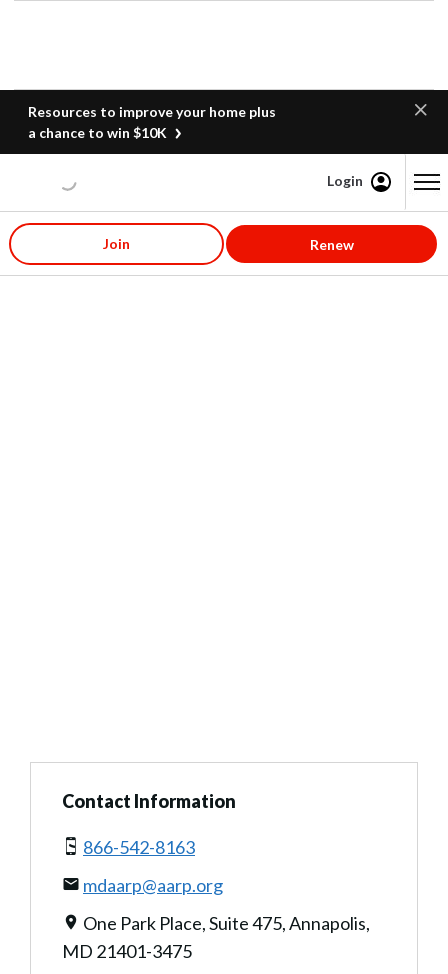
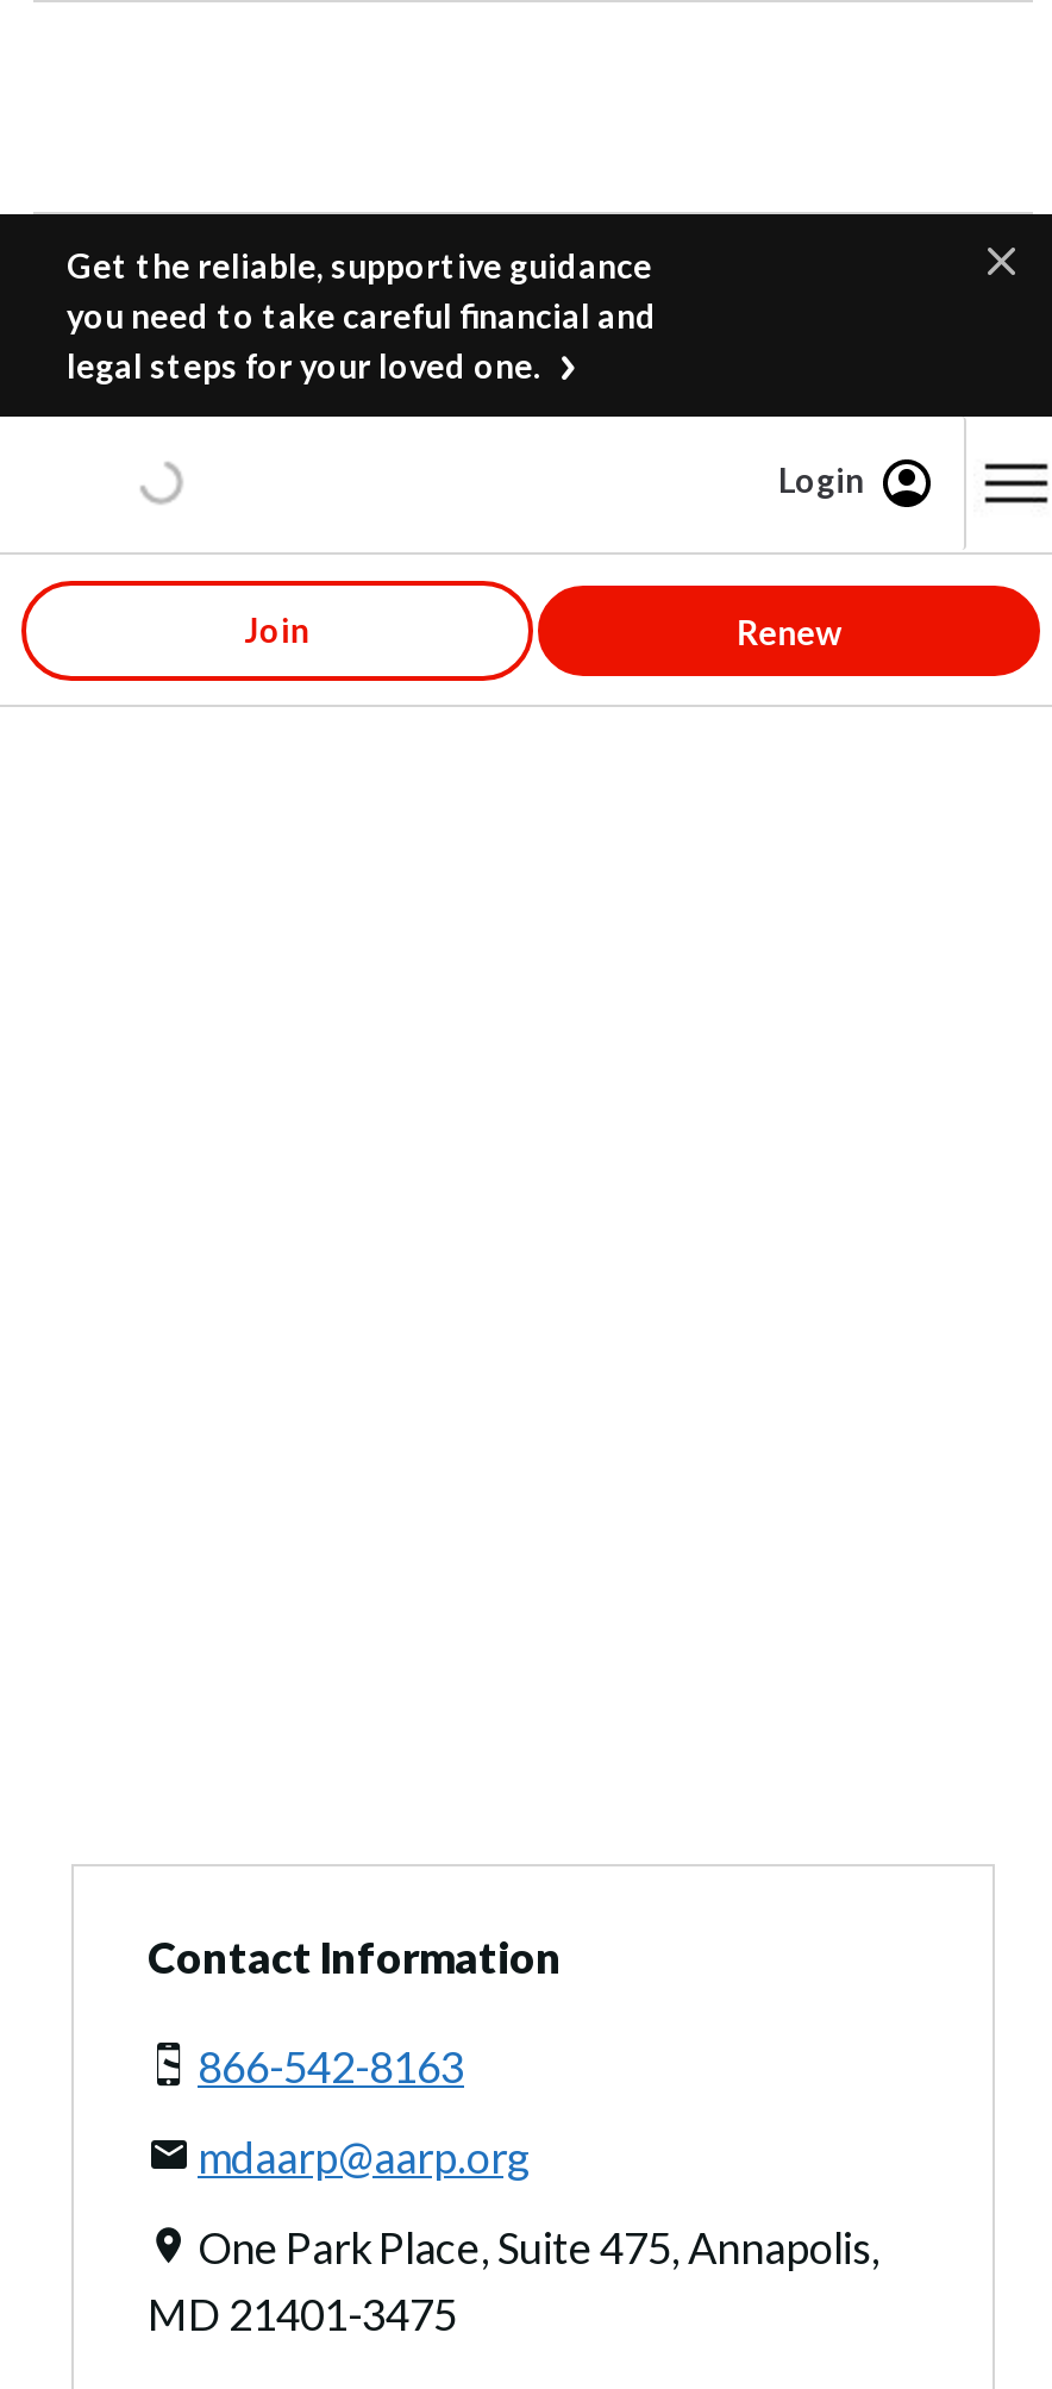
- Resources to improve your home plus
- a chance to win $10K
+ Get the reliable, supportive guidance
+ you need to take careful financial and
+ legal steps for your loved one.
